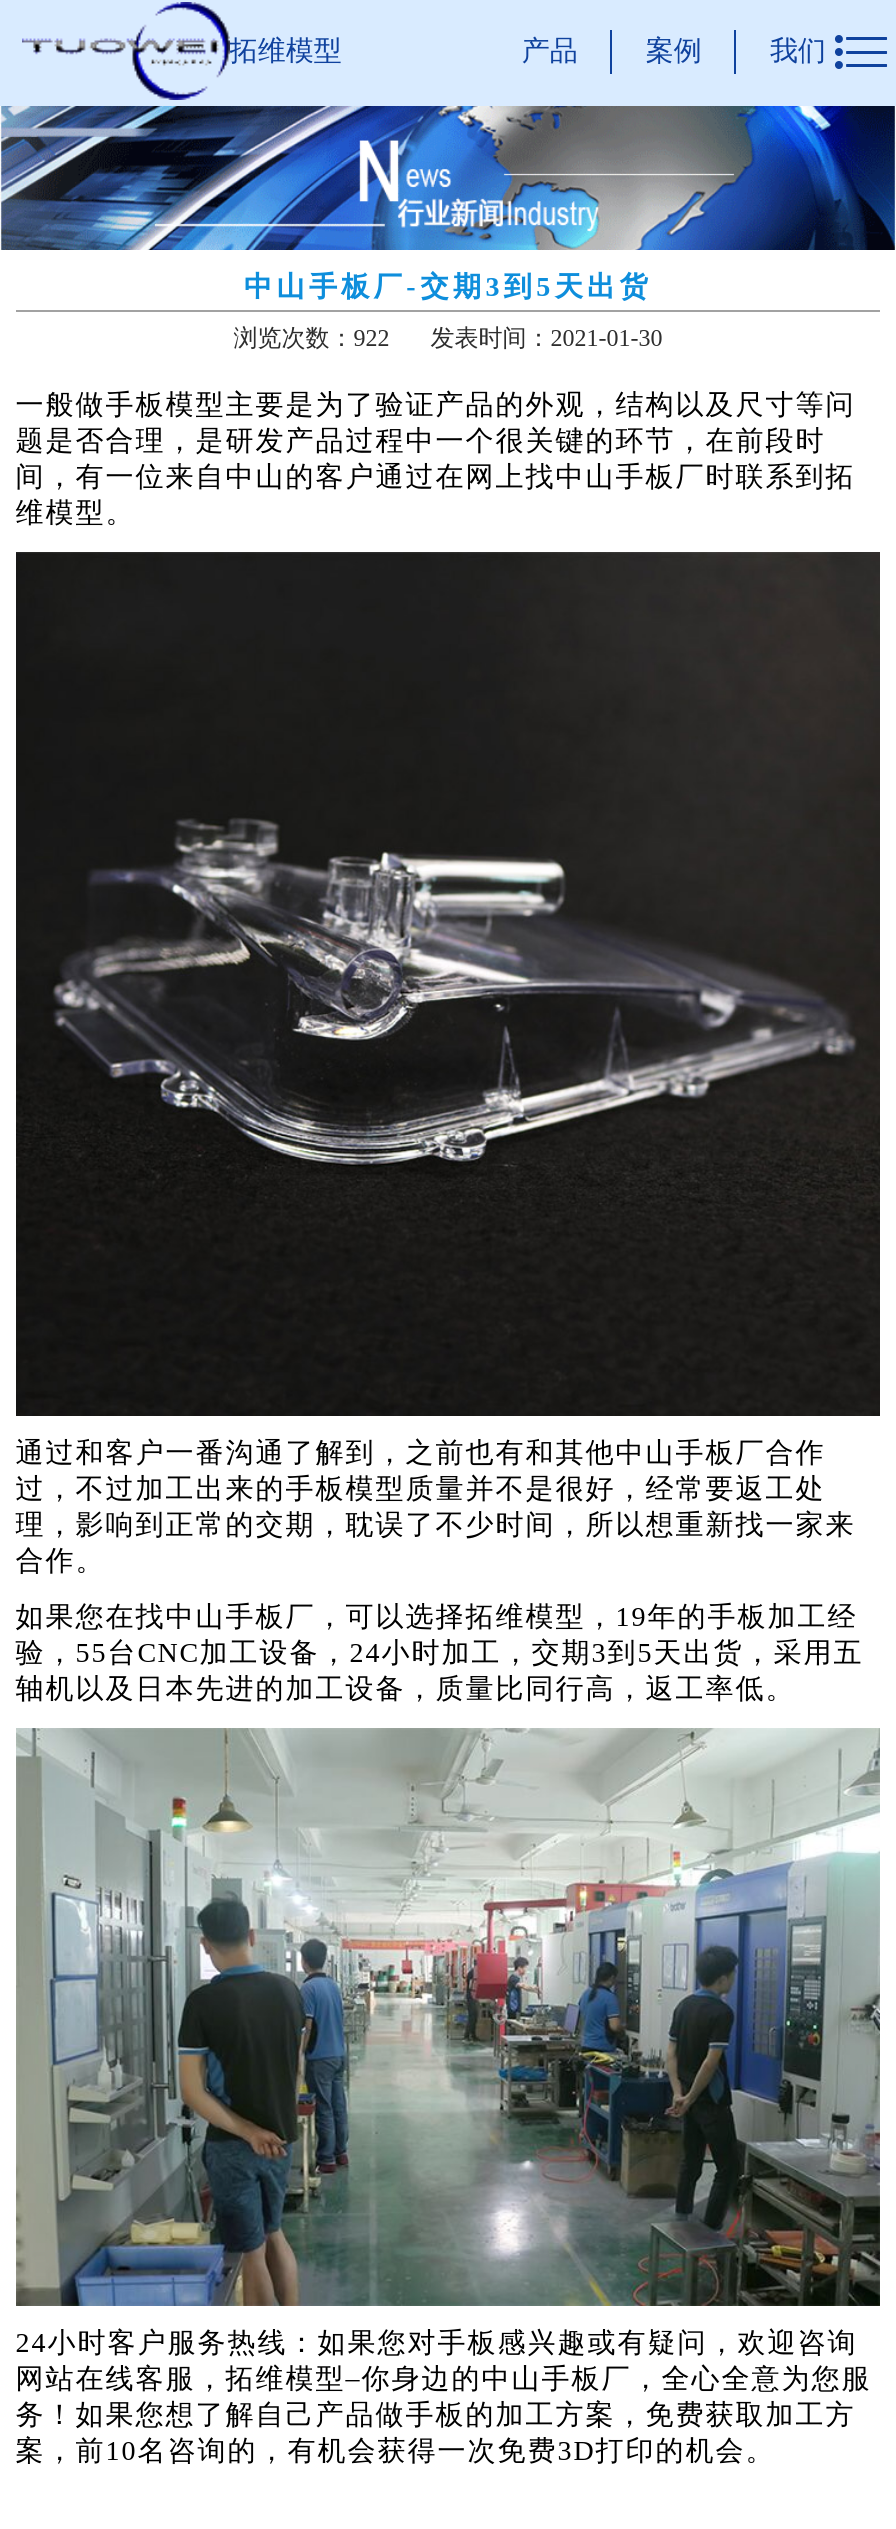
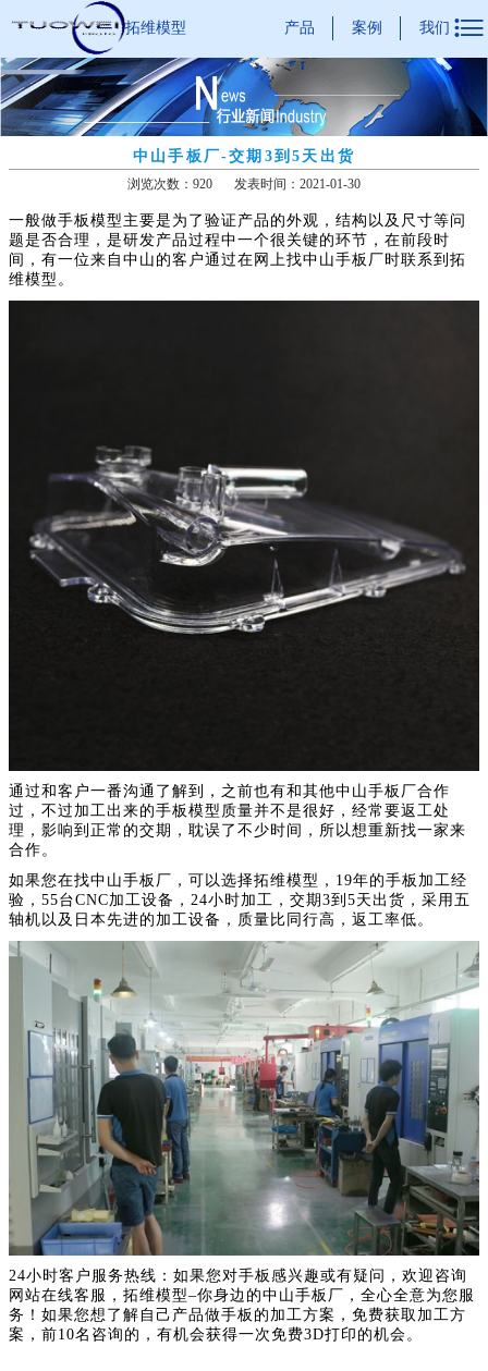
- 浏览次数：922 发表时间：2021-01-30
+ 浏览次数：920 发表时间：2021-01-30
